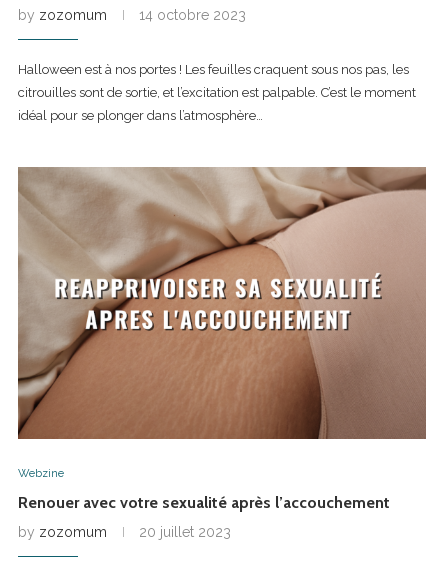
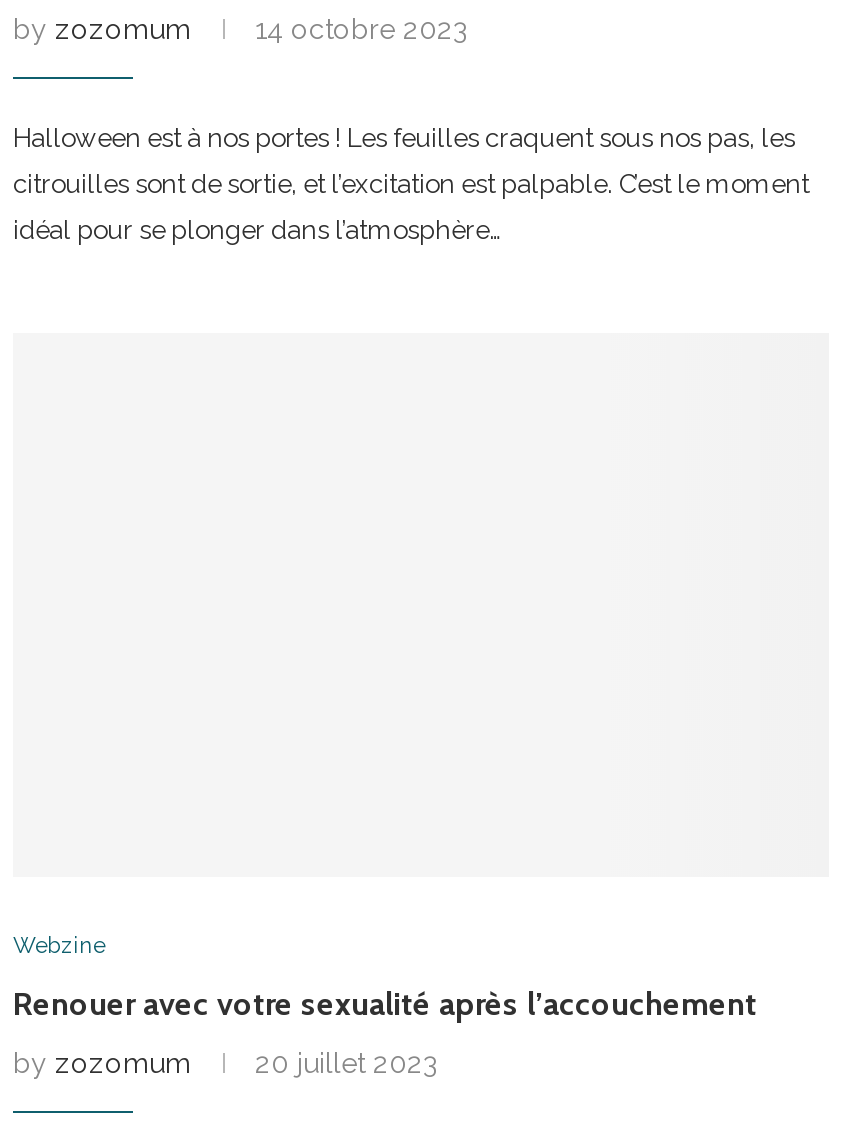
- [image]
